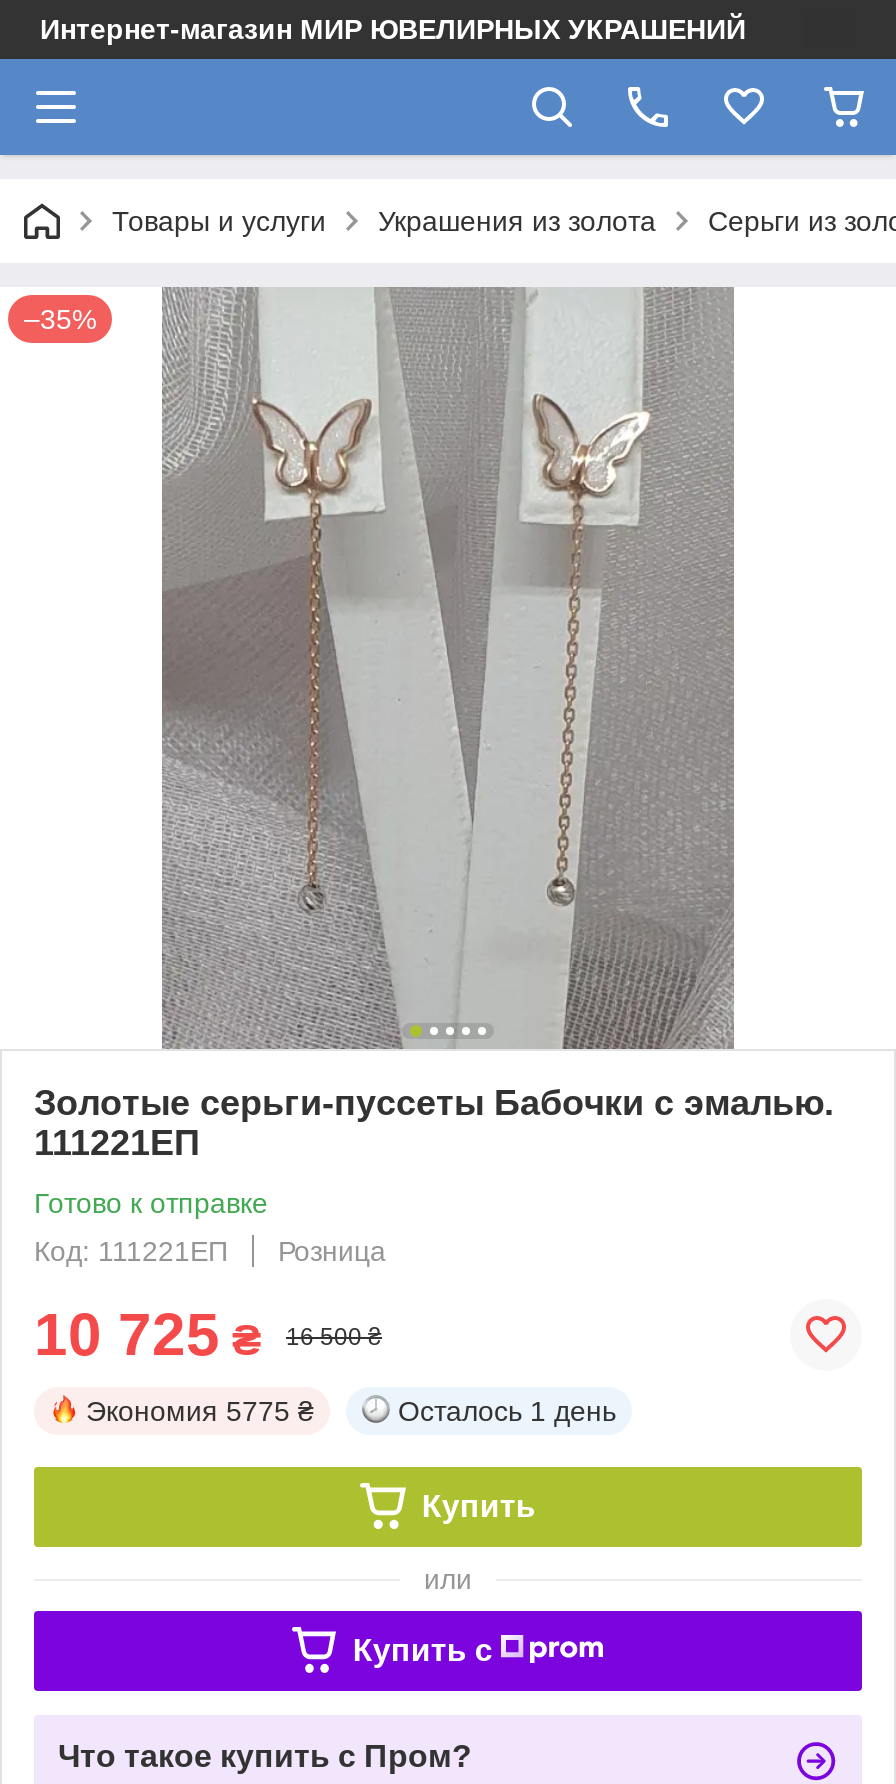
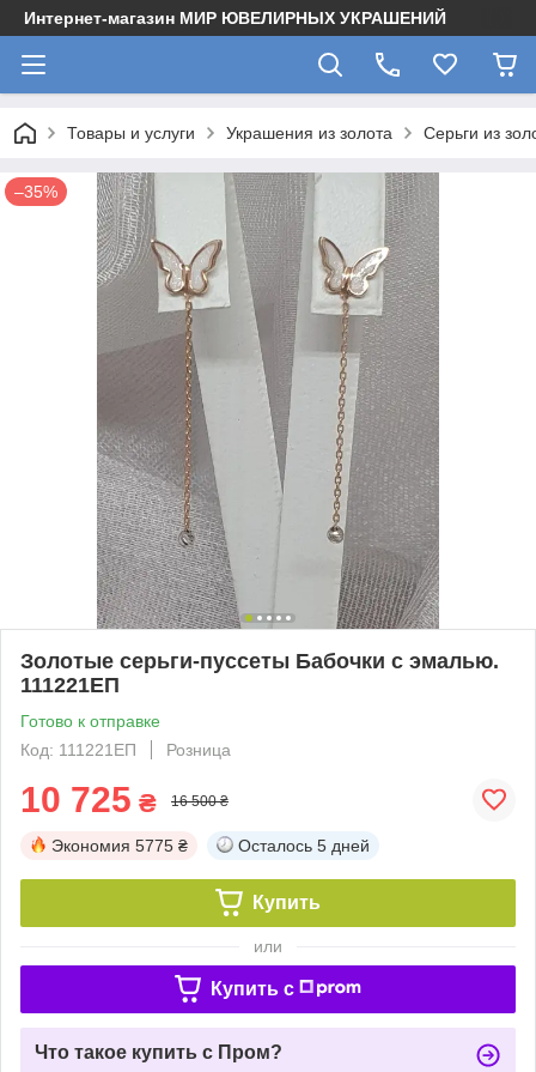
- Осталось 1 день
+ Осталось 5 дней
